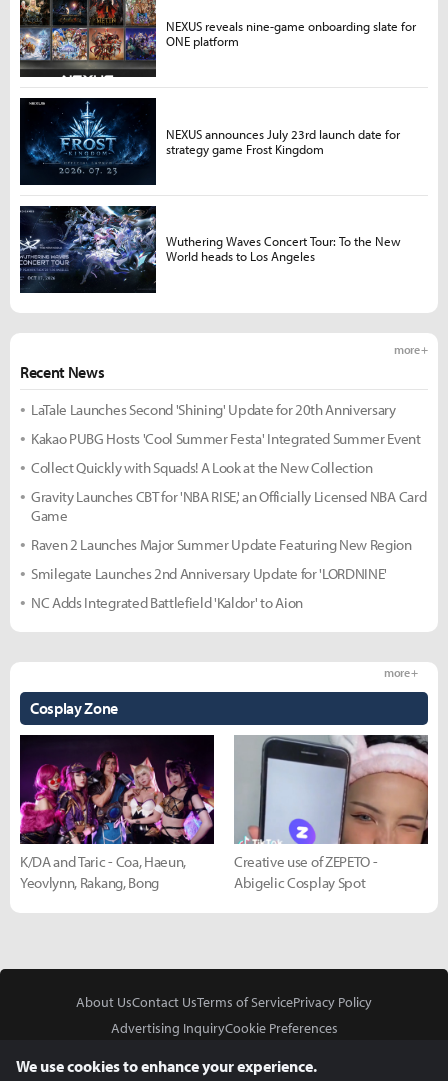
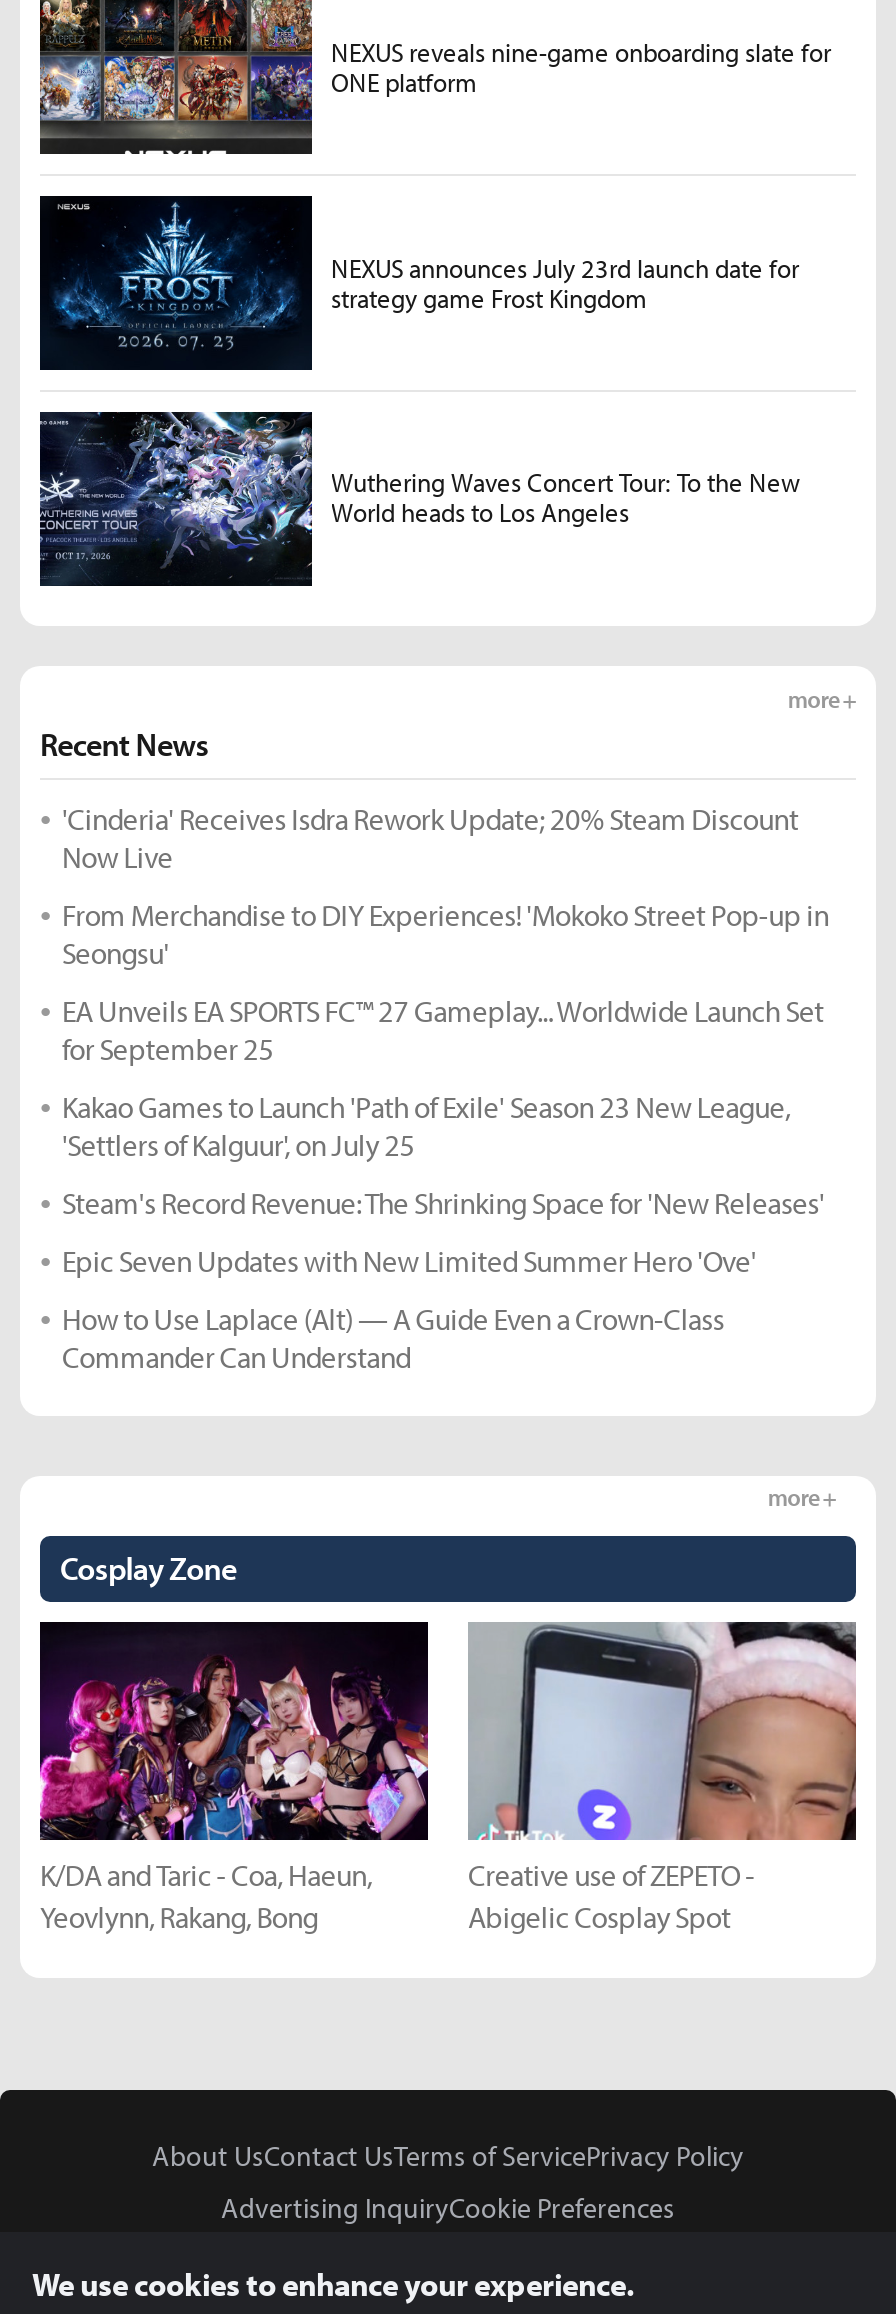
- LaTale Launches Second 'Shining' Update for 20th Anniversary
+ 'Cinderia' Receives Isdra Rework Update; 20% Steam Discount
+ Now Live

- Kakao PUBG Hosts 'Cool Summer Festa' Integrated Summer Event
+ From Merchandise to DIY Experiences! 'Mokoko Street Pop-up in
+ Seongsu'

- Collect Quickly with Squads! A Look at the New Collection
+ EA Unveils EA SPORTS FC™ 27 Gameplay... Worldwide Launch Set
+ for September 25

- Gravity Launches CBT for 'NBA RISE,' an Officially Licensed NBA Card
- Game
+ Kakao Games to Launch 'Path of Exile' Season 23 New League,
+ 'Settlers of Kalguur', on July 25

- Raven 2 Launches Major Summer Update Featuring New Region
+ Steam's Record Revenue: The Shrinking Space for 'New Releases'

- Smilegate Launches 2nd Anniversary Update for 'LORDNINE'
+ Epic Seven Updates with New Limited Summer Hero 'Ove'

- NC Adds Integrated Battlefield 'Kaldor' to Aion
+ How to Use Laplace (Alt) — A Guide Even a Crown-Class
+ Commander Can Understand
